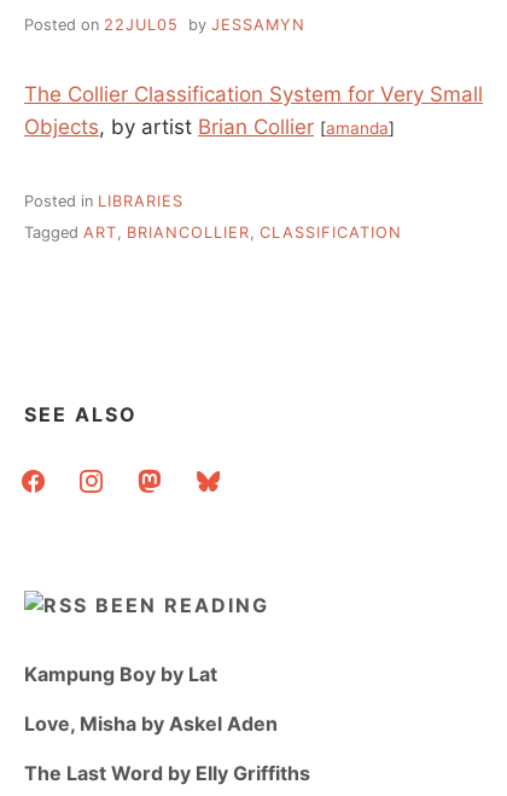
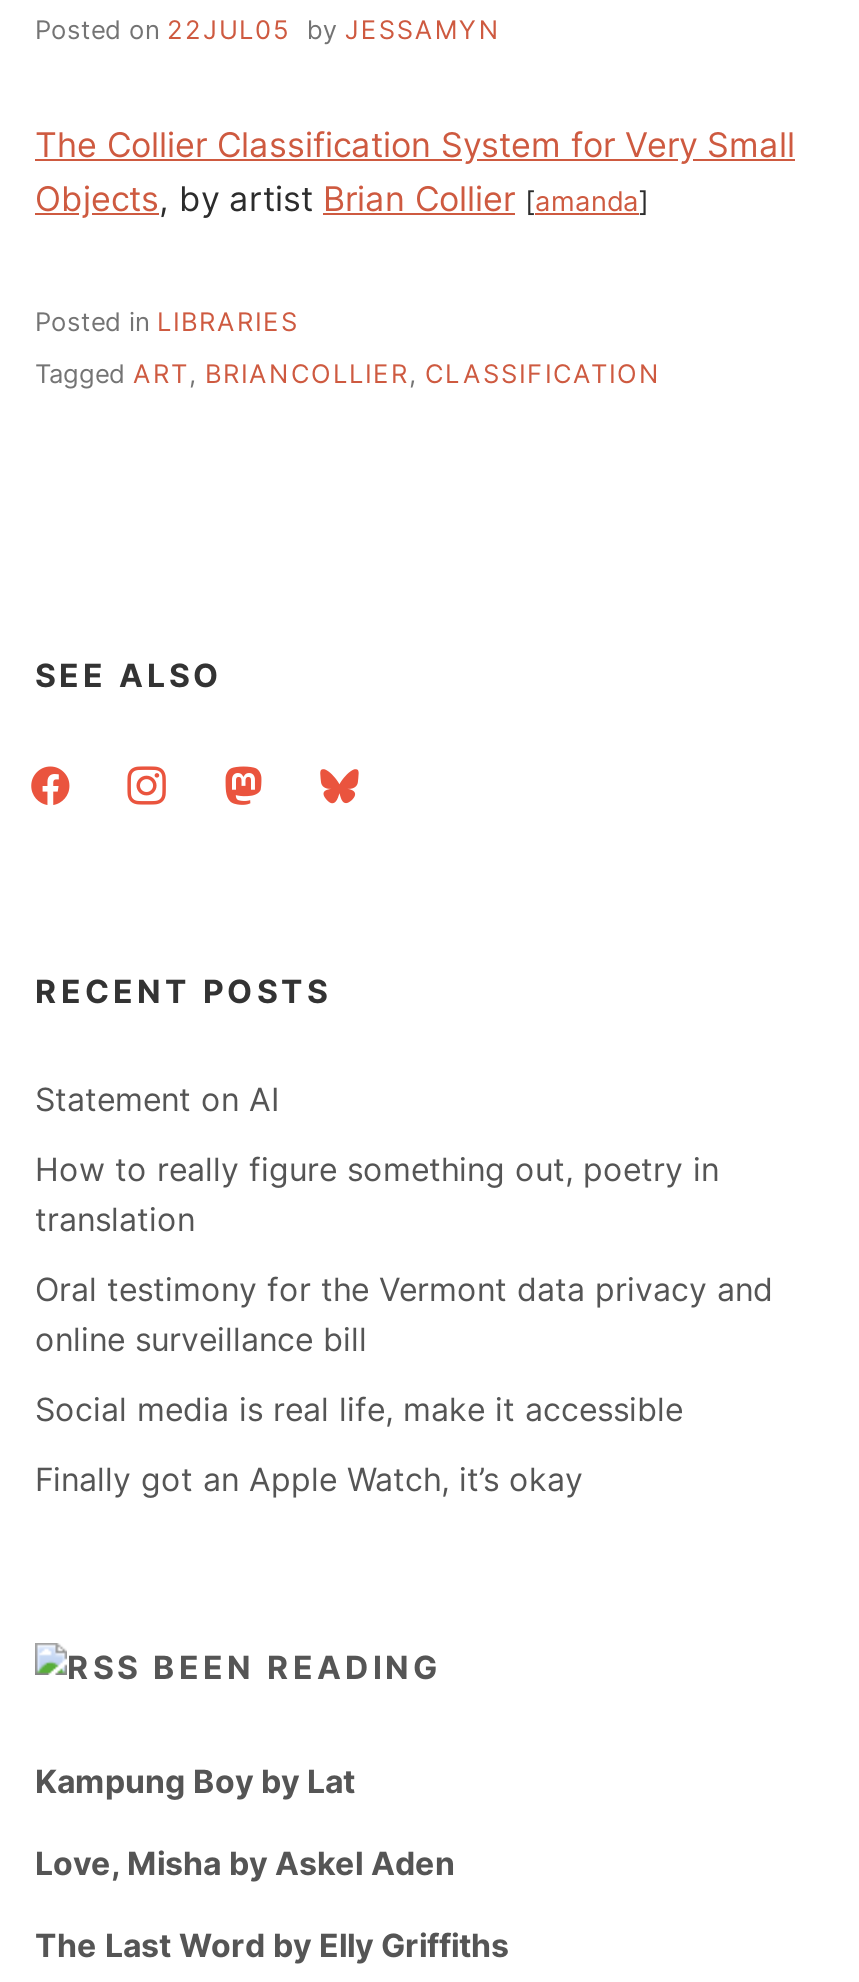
+ RECENT POSTS
+ Statement on AI
+ How to really figure something out, poetry in
+ translation
+ Oral testimony for the Vermont data privacy and
+ online surveillance bill
+ Social media is real life, make it accessible
+ Finally got an Apple Watch, it’s okay
